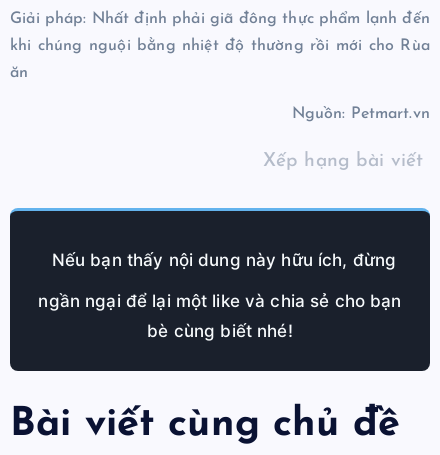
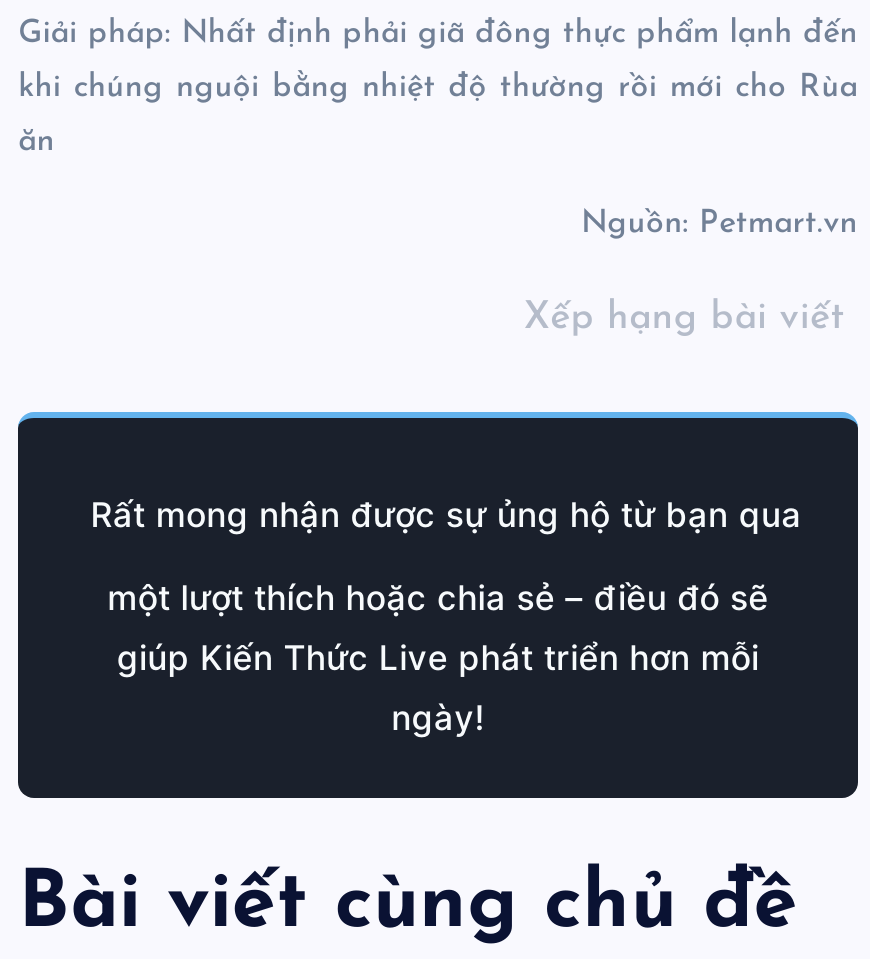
- Nếu bạn thấy nội dung này hữu ích, đừng
- ngần ngại để lại một like và chia sẻ cho bạn
- bè cùng biết nhé!
+ Rất mong nhận được sự ủng hộ từ bạn qua
+ một lượt thích hoặc chia sẻ – điều đó sẽ
+ giúp Kiến Thức Live phát triển hơn mỗi
+ ngày!
